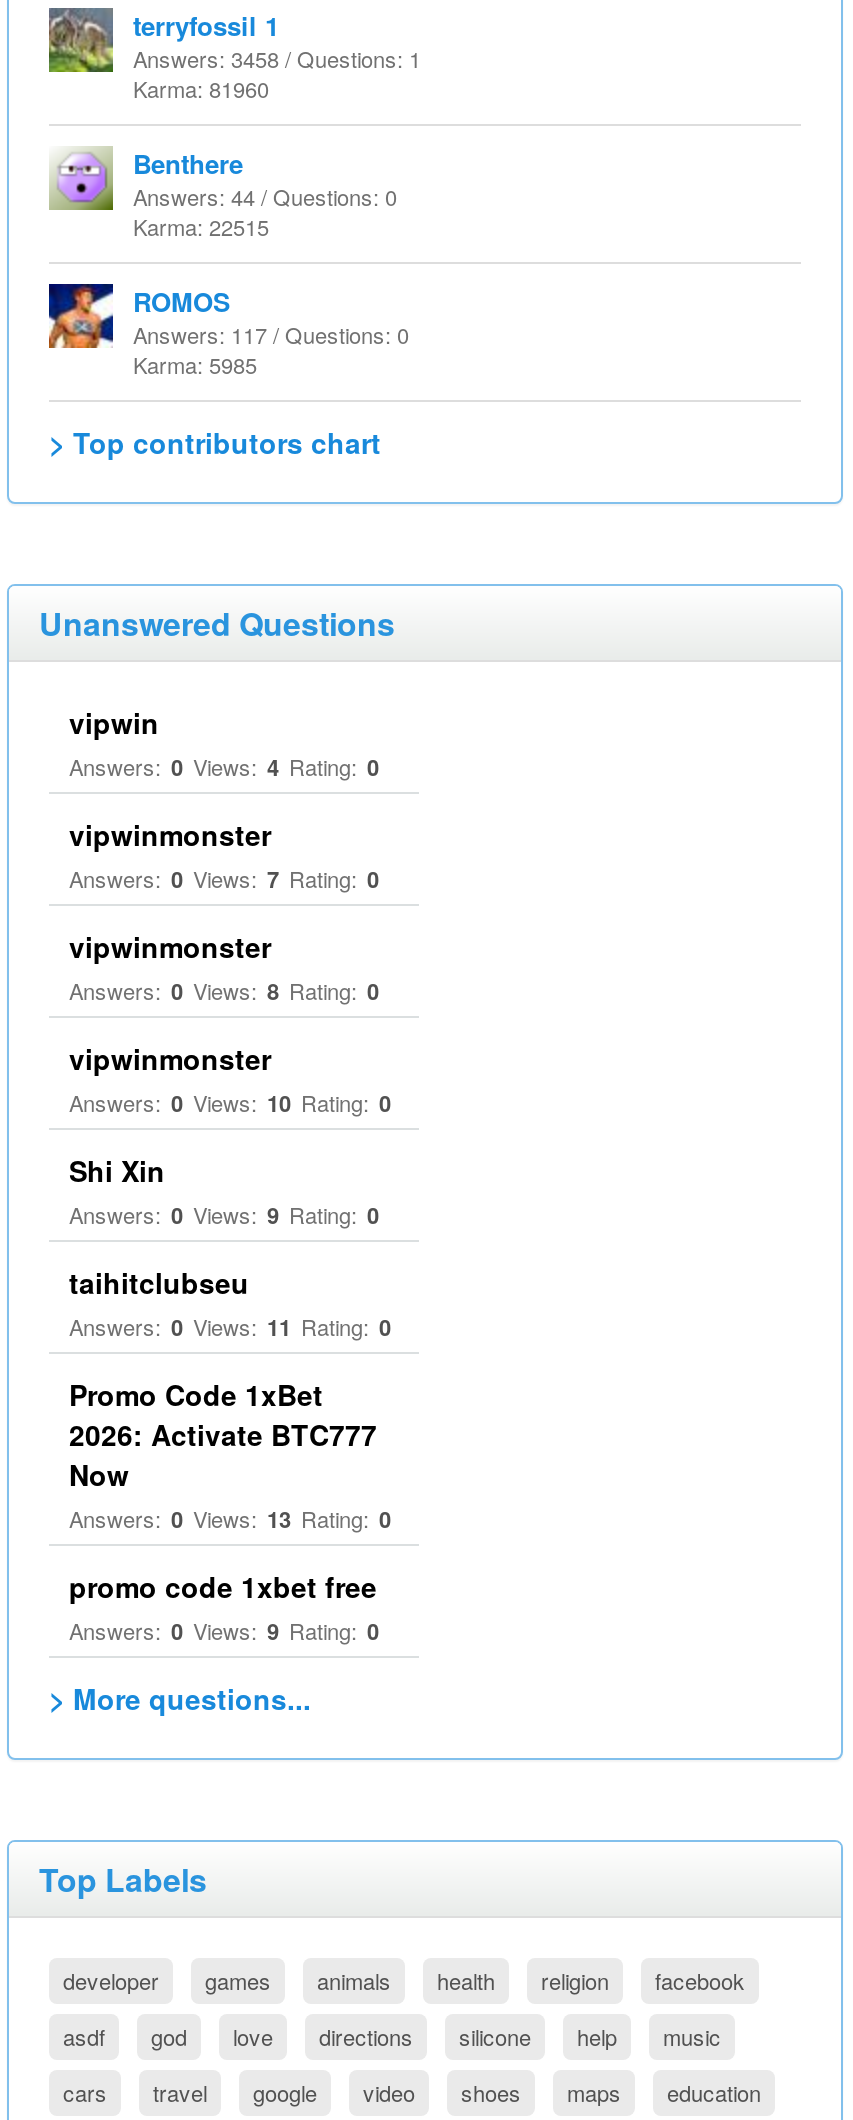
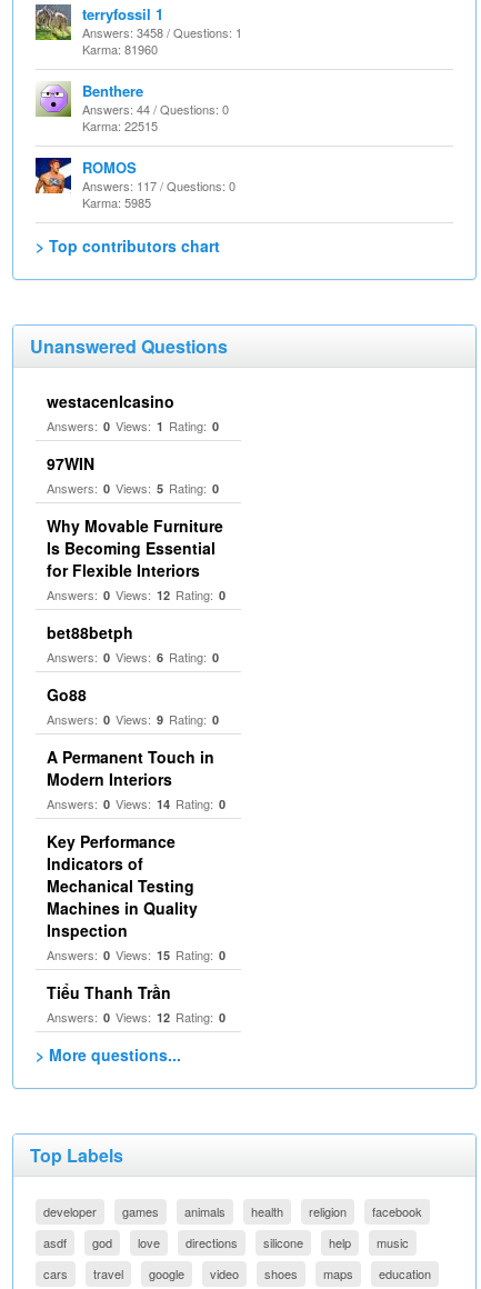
- vipwin
- Answers: 0 Views: 4 Rating: 0
+ westacenlcasino
+ Answers: 0 Views: 1 Rating: 0

- vipwinmonster
- Answers: 0 Views: 7 Rating: 0
+ 97WIN
+ Answers: 0 Views: 5 Rating: 0

- vipwinmonster
- Answers: 0 Views: 8 Rating: 0
+ Why Movable Furniture
+ Is Becoming Essential
+ for Flexible Interiors
+ Answers: 0 Views: 12 Rating: 0

- vipwinmonster
- Answers: 0 Views: 10 Rating: 0
+ bet88betph
+ Answers: 0 Views: 6 Rating: 0

- Shi Xin
+ Go88

- taihitclubseu
- Answers: 0 Views: 11 Rating: 0
+ A Permanent Touch in
+ Modern Interiors
+ Answers: 0 Views: 14 Rating: 0

- Promo Code 1xBet
- 2026: Activate BTC777
- Now
- Answers: 0 Views: 13 Rating: 0
+ Key Performance
+ Indicators of
+ Mechanical Testing
+ Machines in Quality
+ Inspection
+ Answers: 0 Views: 15 Rating: 0

- promo code 1xbet free
- Answers: 0 Views: 9 Rating: 0
+ Tiểu Thanh Trần
+ Answers: 0 Views: 12 Rating: 0
